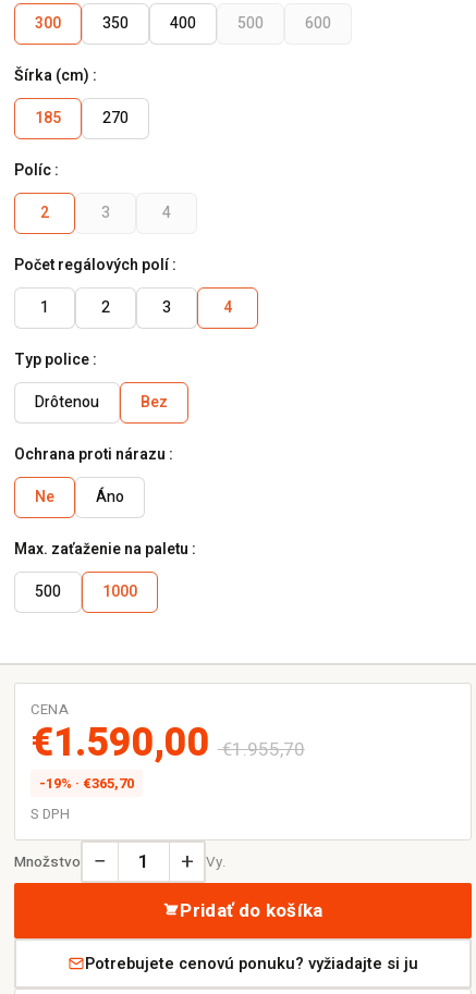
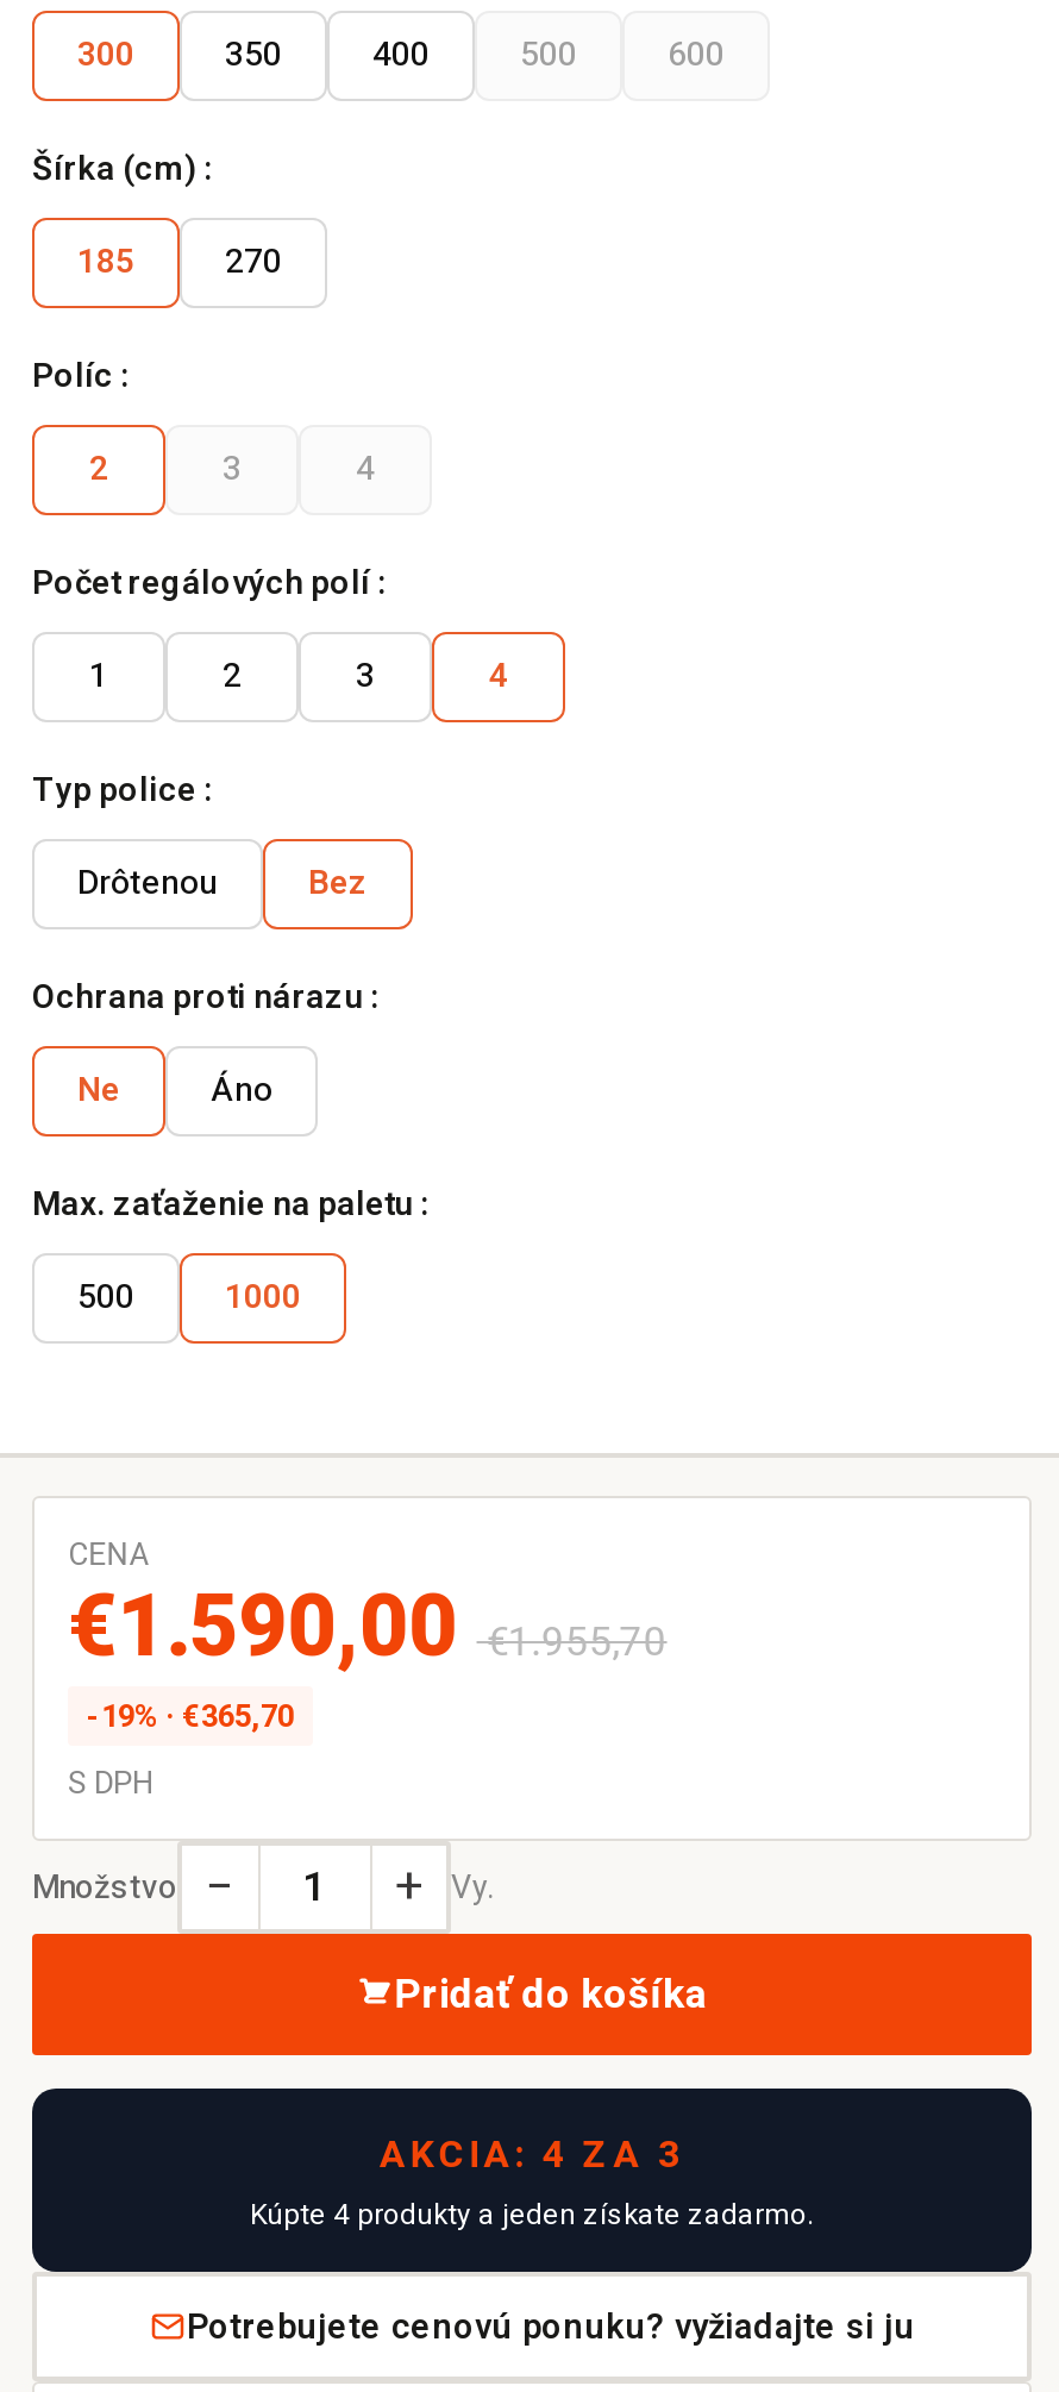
+ AKCIA: 4 ZA 3
+ Kúpte 4 produkty a jeden získate zadarmo.
